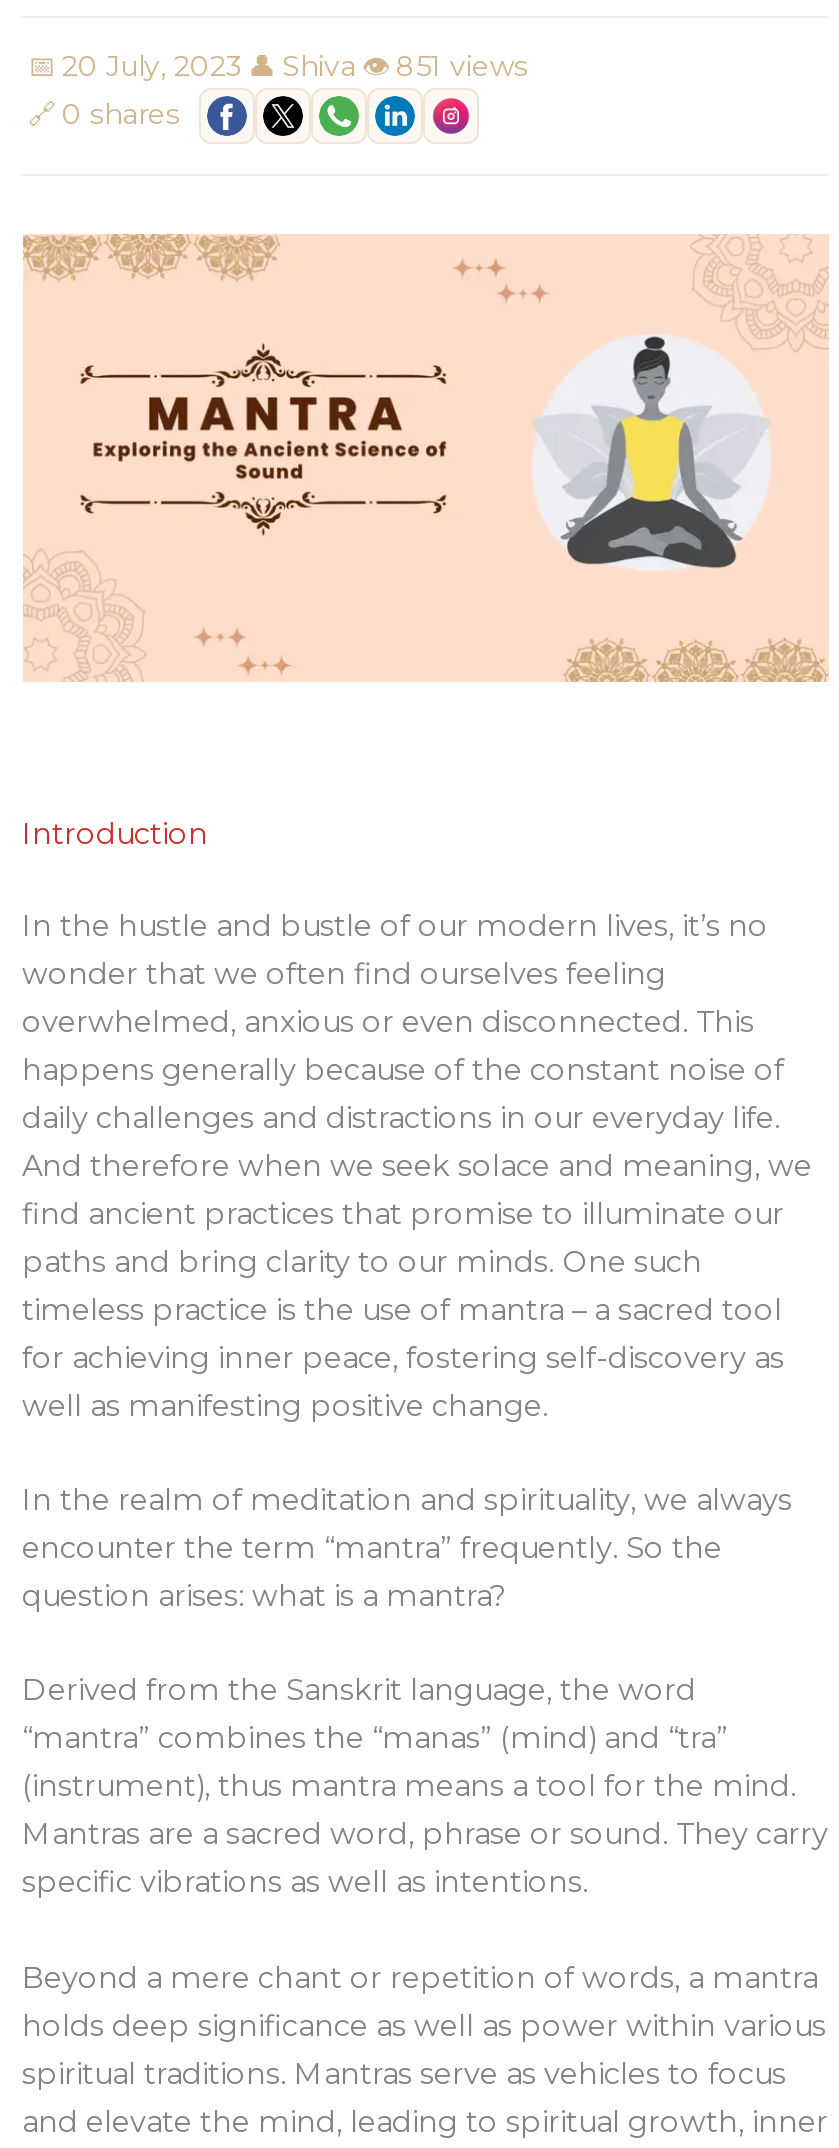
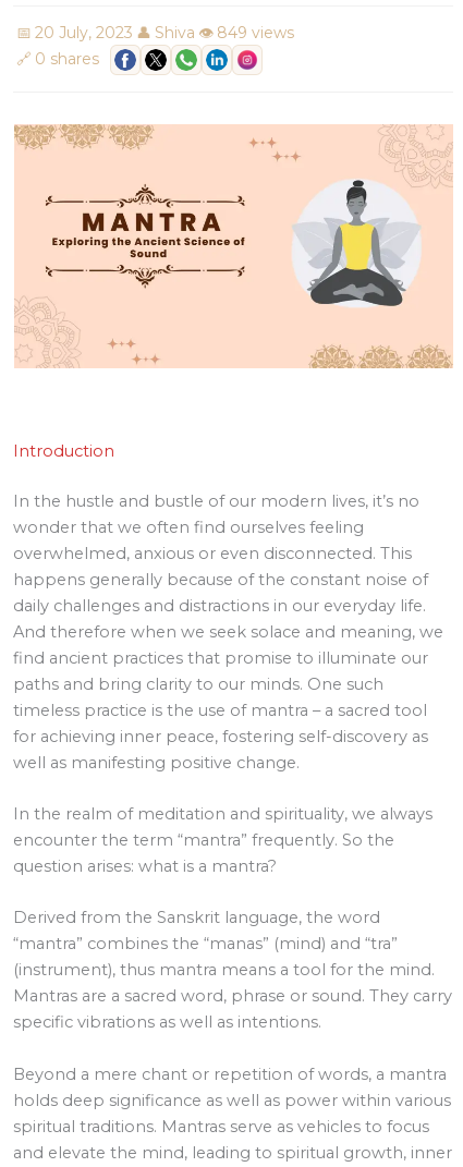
- 20 July, 2023 Shiva 851 views
+ 20 July, 2023 Shiva 849 views
